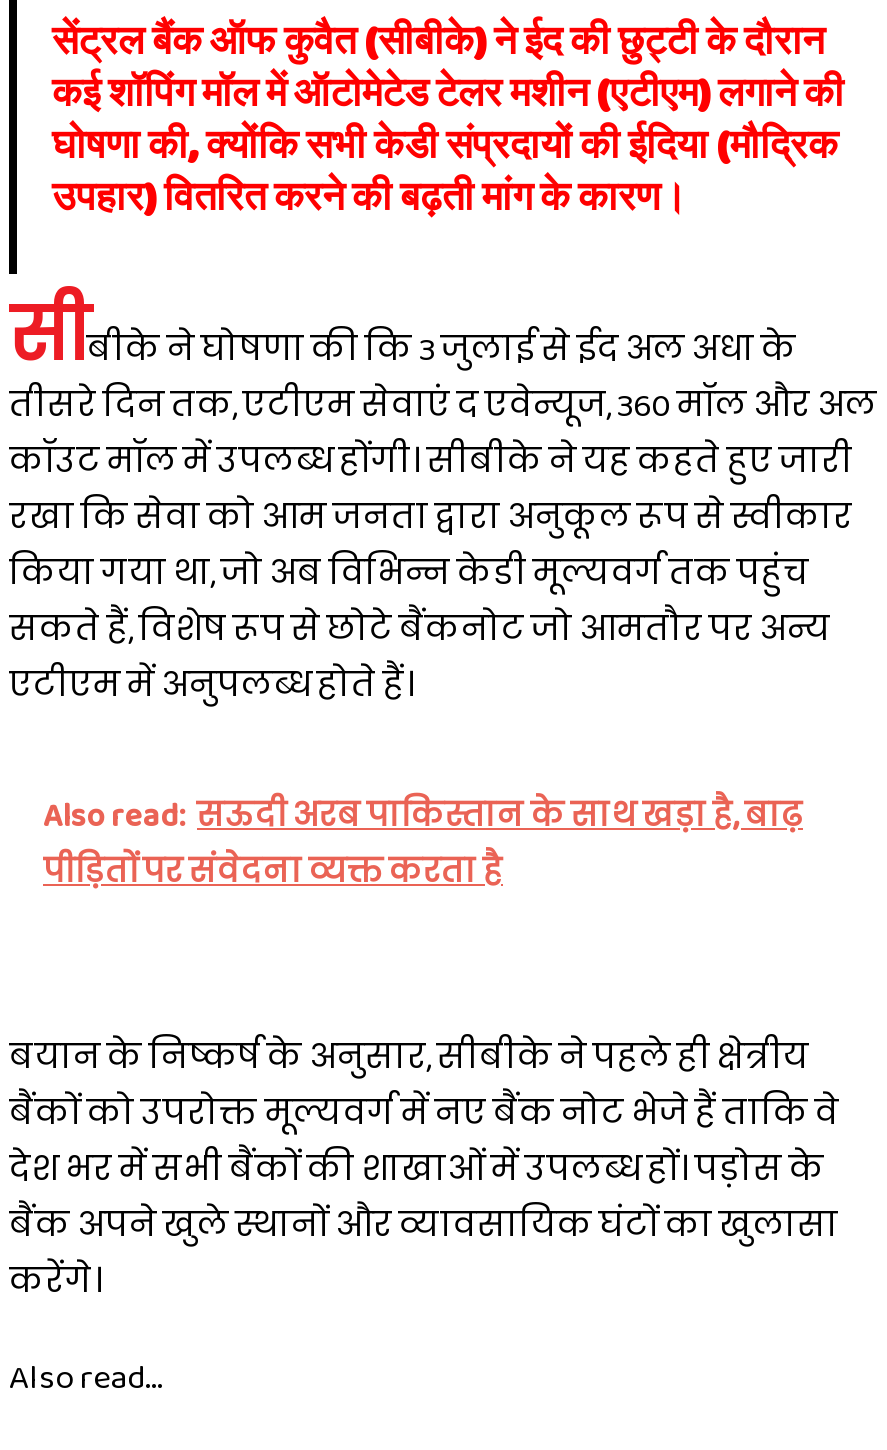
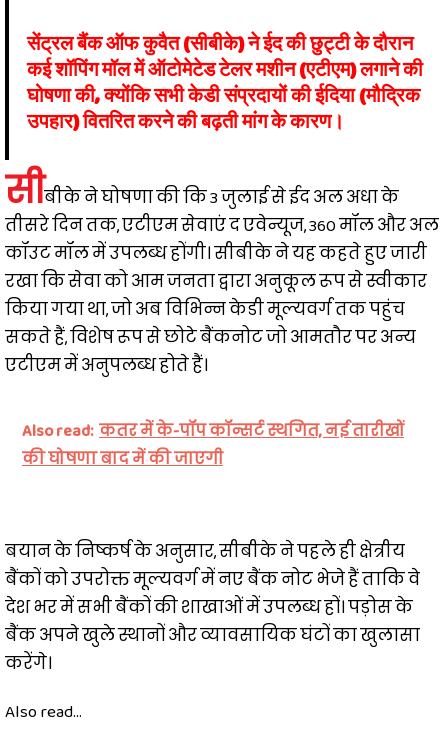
- Also read: सऊदी अरब पाकिस्तान के साथ खड़ा है, बाढ़
- पीड़ितों पर संवेदना व्यक्त करता है
+ Also read: कतर में के-पॉप कॉन्सर्ट स्थगित, नई तारीखों
+ की घोषणा बाद में की जाएगी
